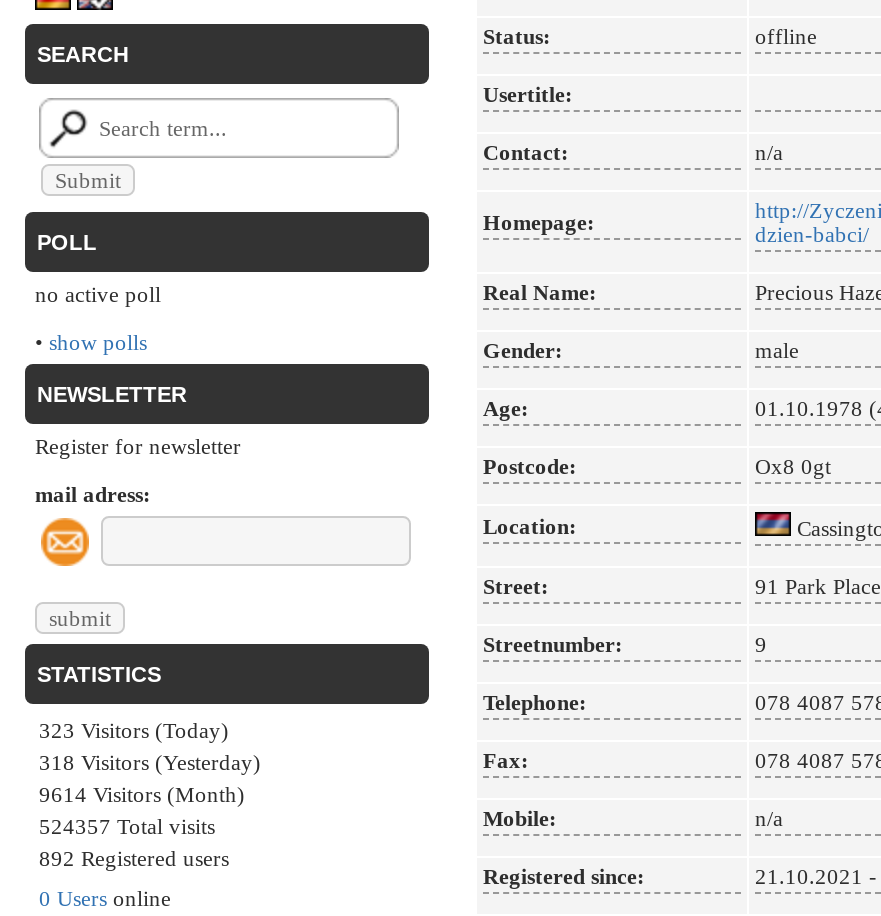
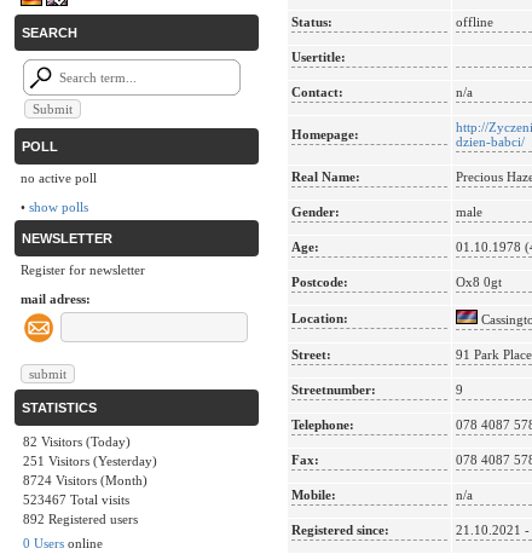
- 323 Visitors (Today)
+ 82 Visitors (Today)

- 318 Visitors (Yesterday)
+ 251 Visitors (Yesterday)

- 9614 Visitors (Month)
+ 8724 Visitors (Month)

- 524357 Total visits
+ 523467 Total visits
